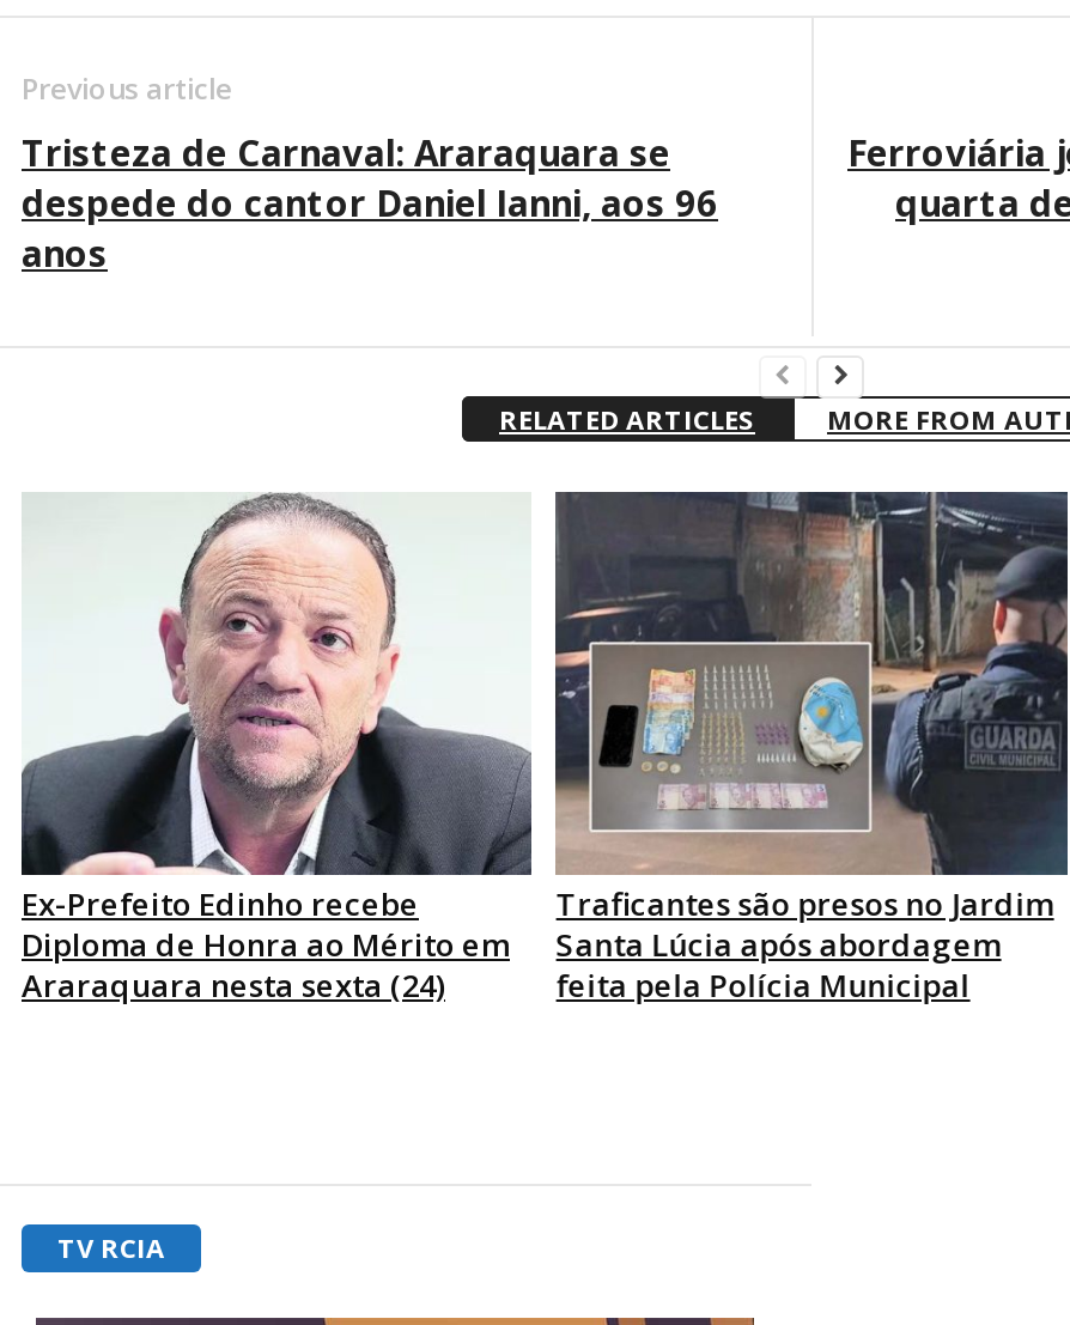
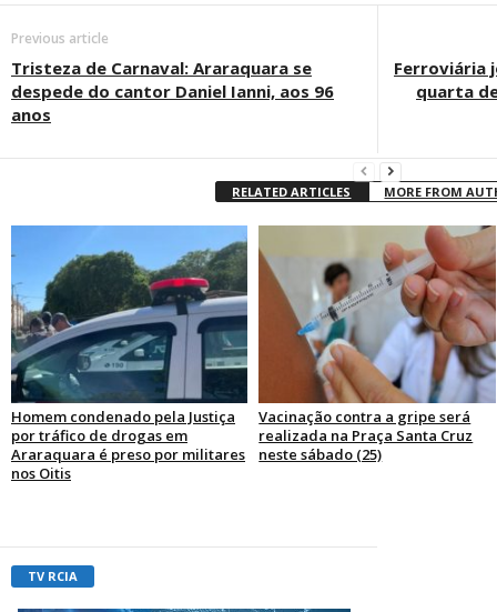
- [image]
- Ex-Prefeito Edinho recebe
- Diploma de Honra ao Mérito em
- Araraquara nesta sexta (24)
+ [image]
+ Homem condenado pela Justiça
+ por tráfico de drogas em
+ Araraquara é preso por militares
+ nos Oitis

- [image]
- Traficantes são presos no Jardim
- Santa Lúcia após abordagem
- feita pela Polícia Municipal
+ [image]
+ Vacinação contra a gripe será
+ realizada na Praça Santa Cruz
+ neste sábado (25)
